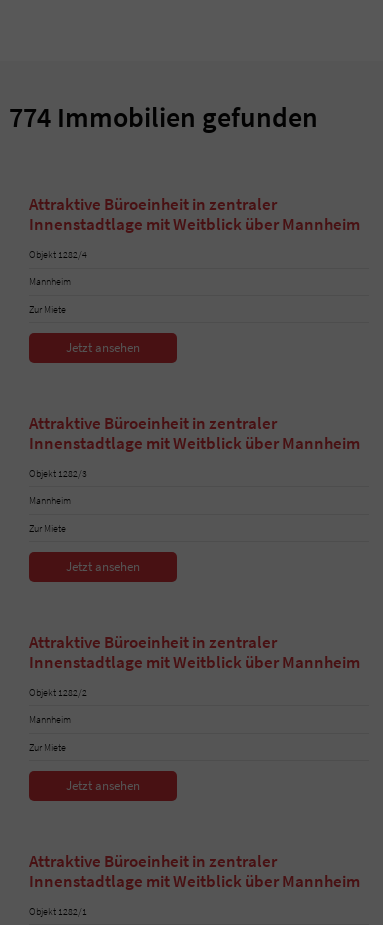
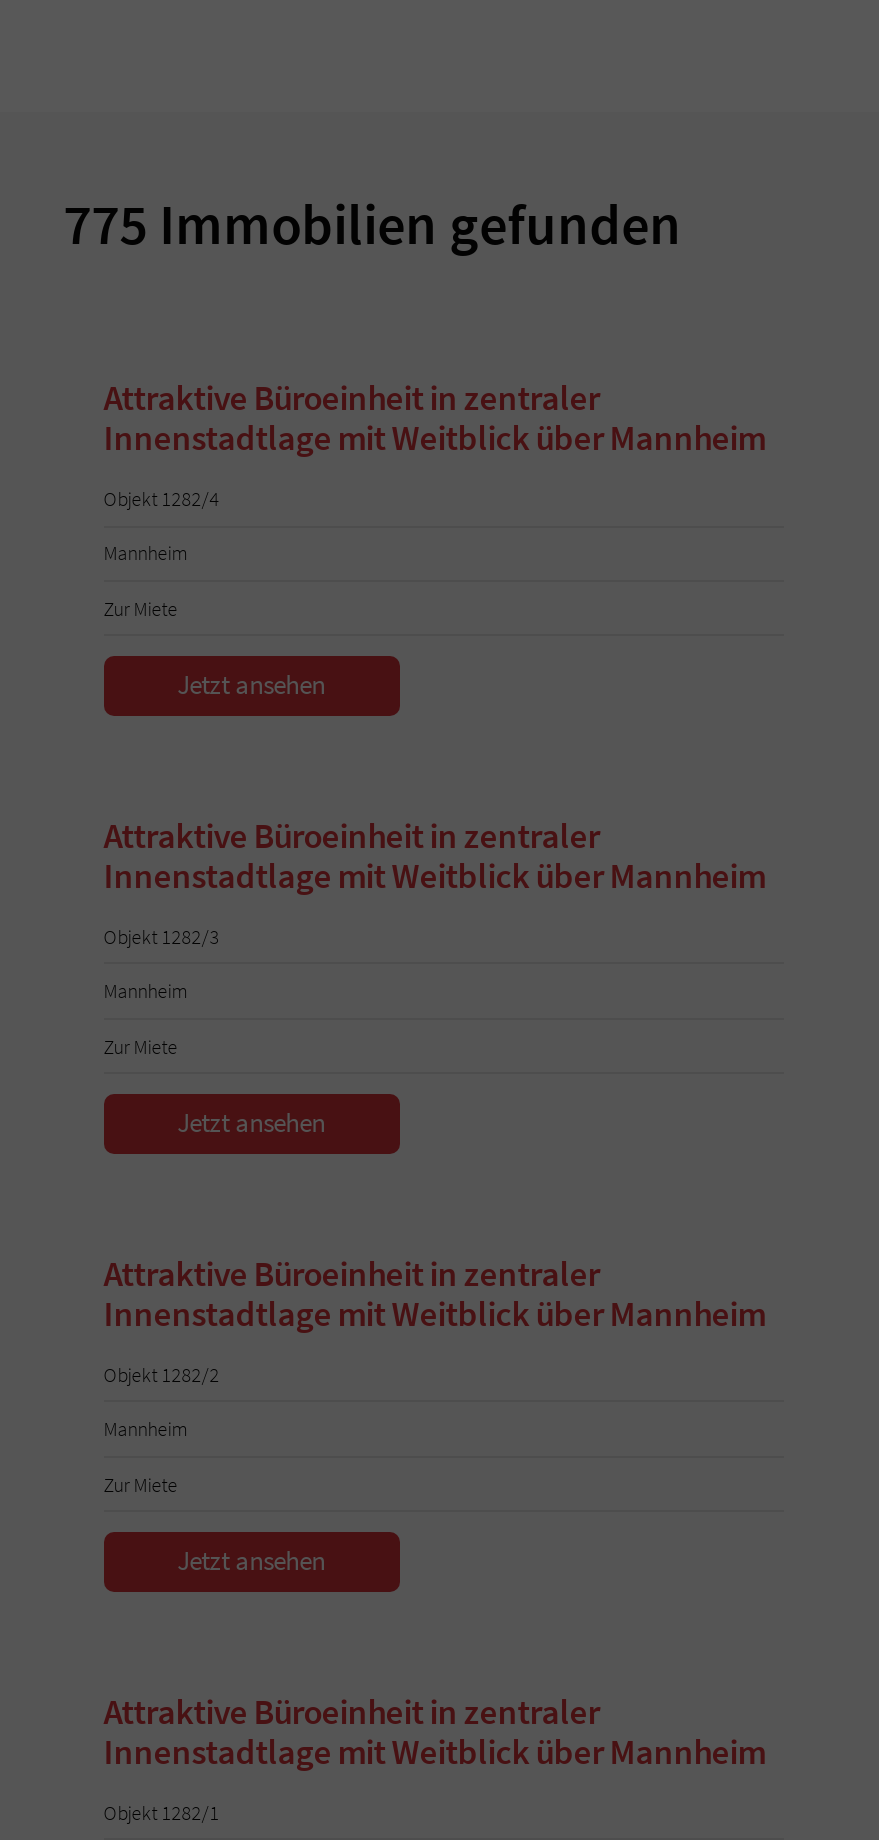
- 774 Immobilien gefunden
+ 775 Immobilien gefunden
